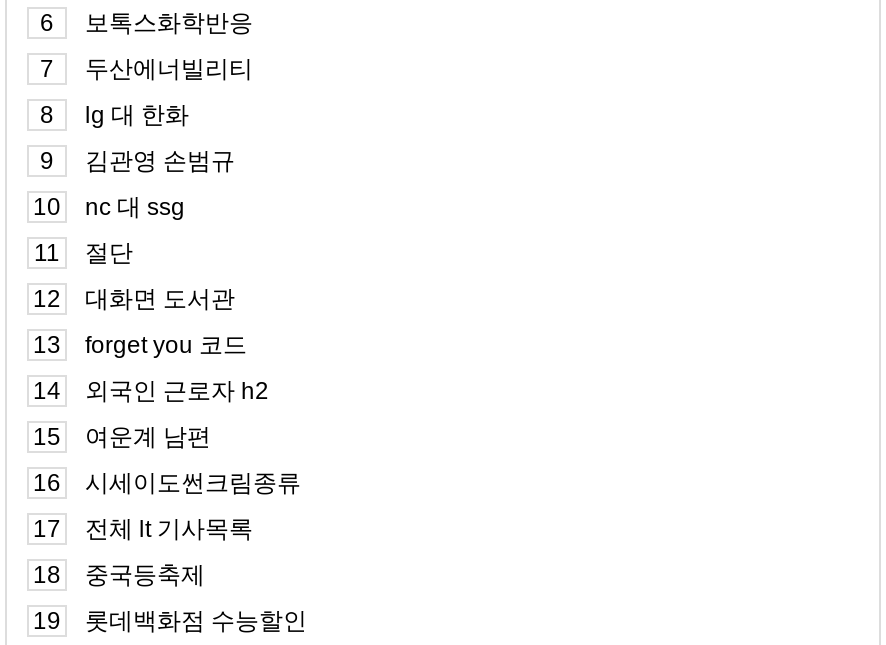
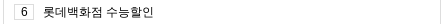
- 보톡스화학반응
- 7
- 두산에너빌리티
- 8
- lg 대 한화
- 9
- 김관영 손범규
- 10
- nc 대 ssg
- 11
- 절단
- 12
- 대화면 도서관
- 13
- forget you 코드
- 14
- 외국인 근로자 h2
- 15
- 여운계 남편
- 16
- 시세이도썬크림종류
- 17
- 전체 lt 기사목록
- 18
- 중국등축제
- 19
